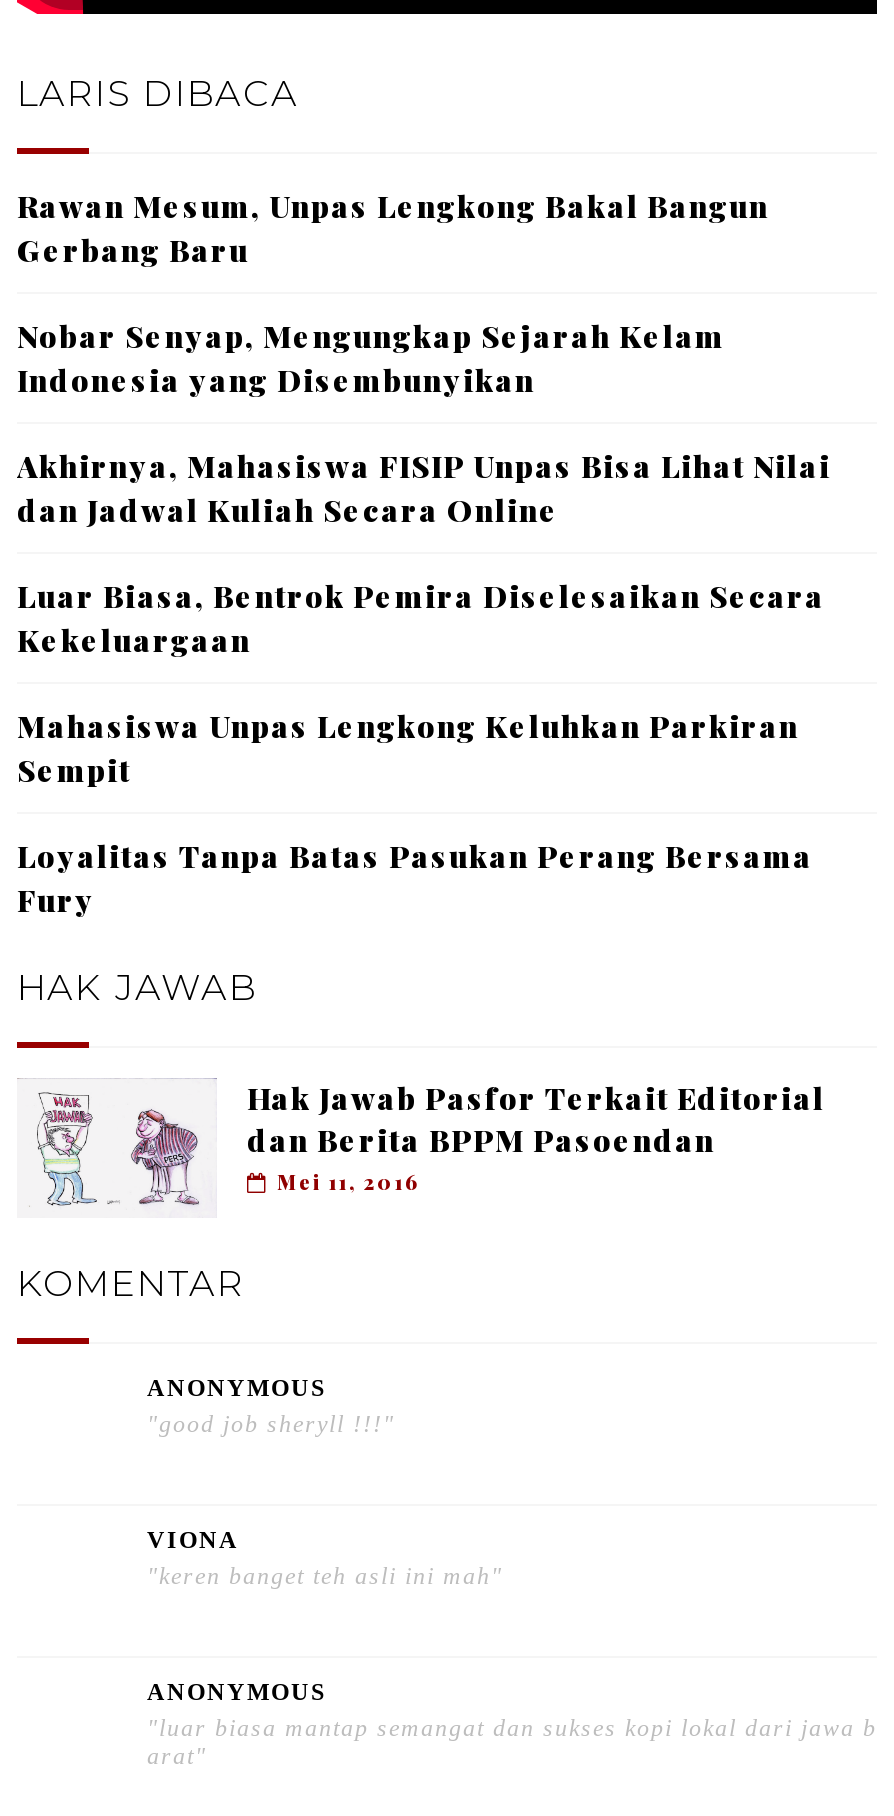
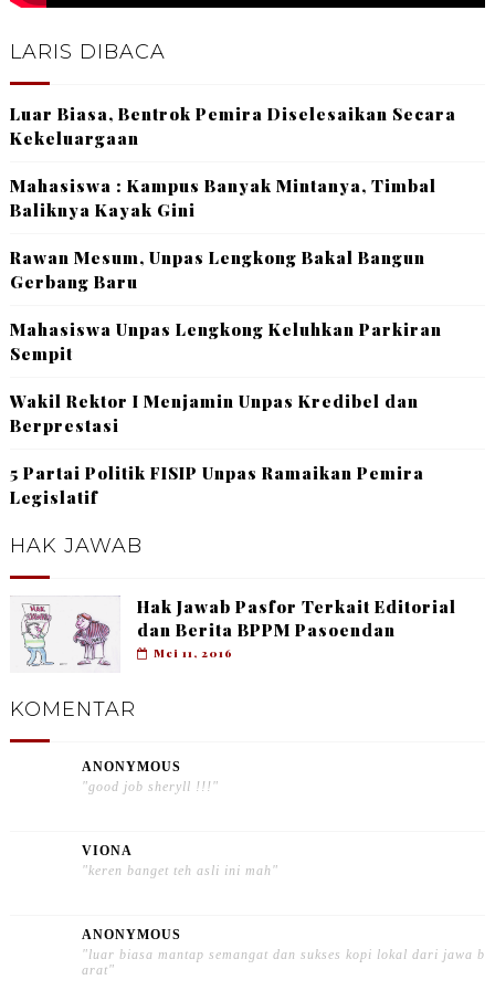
moved down: Rawan Mesum, Unpas Lengkong Bakal Bangun | Gerbang Baru

- Nobar Senyap, Mengungkap Sejarah Kelam
- Indonesia yang Disembunyikan
- Akhirnya, Mahasiswa FISIP Unpas Bisa Lihat Nilai
- dan Jadwal Kuliah Secara Online

moved up: Luar Biasa, Bentrok Pemira Diselesaikan Secara | Kekeluargaan

+ Mahasiswa : Kampus Banyak Mintanya, Timbal
+ Baliknya Kayak Gini

moved up: Mahasiswa Unpas Lengkong Keluhkan Parkiran | Sempit

- Loyalitas Tanpa Batas Pasukan Perang Bersama
- Fury
+ Wakil Rektor I Menjamin Unpas Kredibel dan
+ Berprestasi
+ 5 Partai Politik FISIP Unpas Ramaikan Pemira
+ Legislatif
